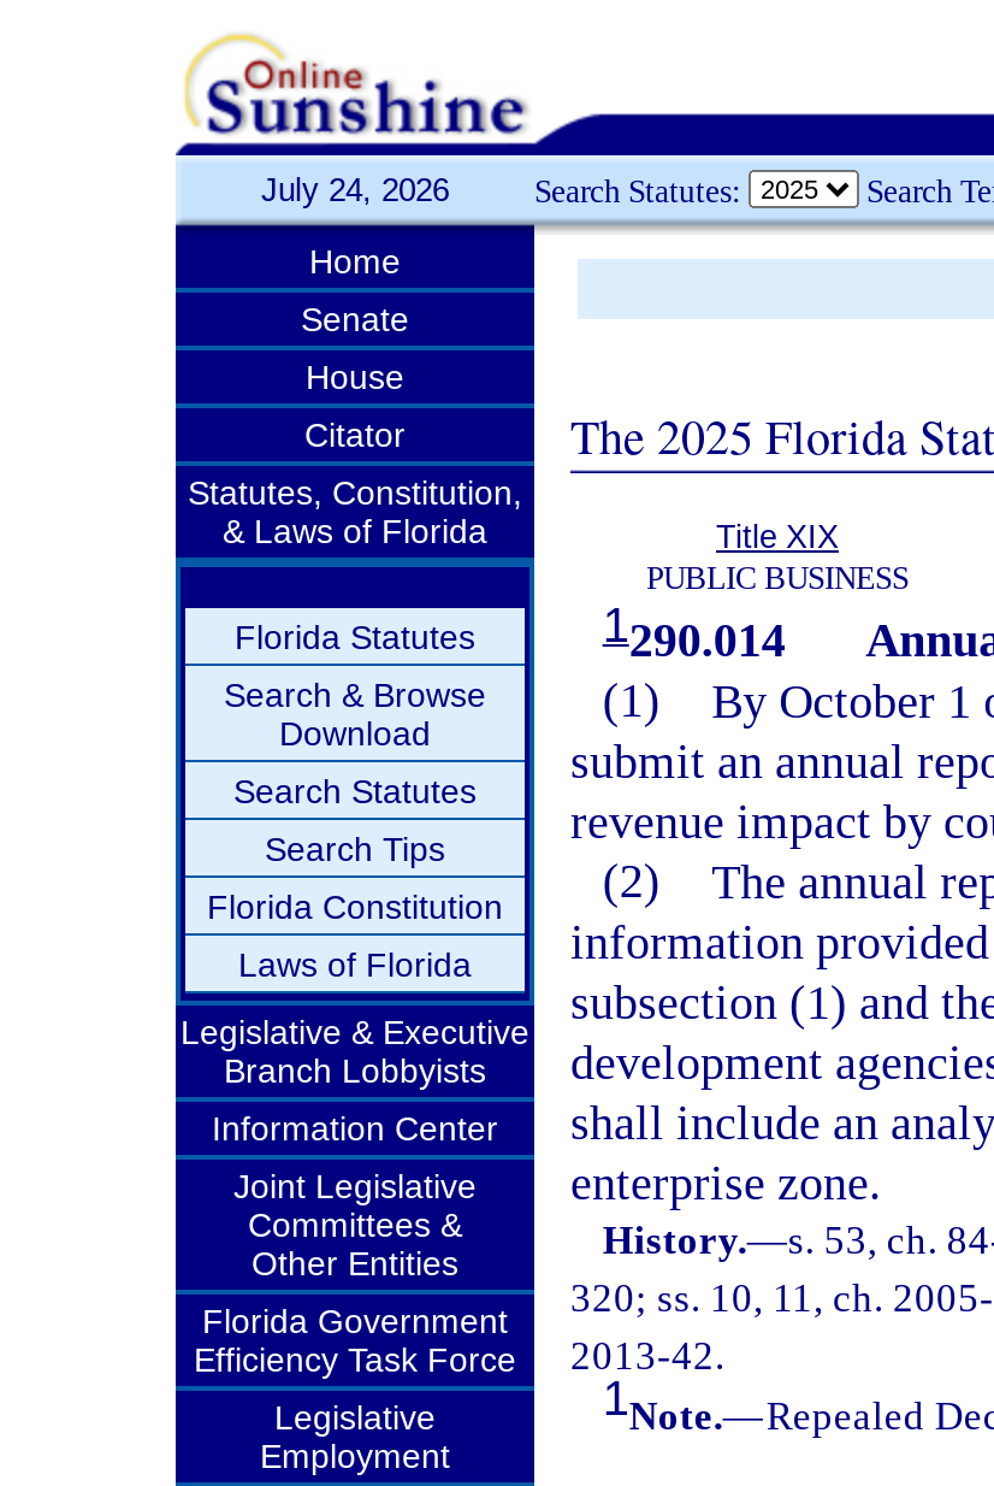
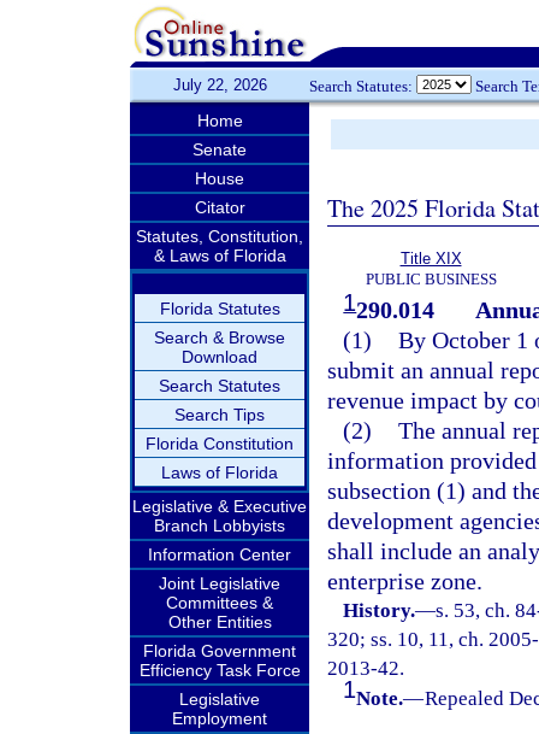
- July 24, 2026
+ July 22, 2026
